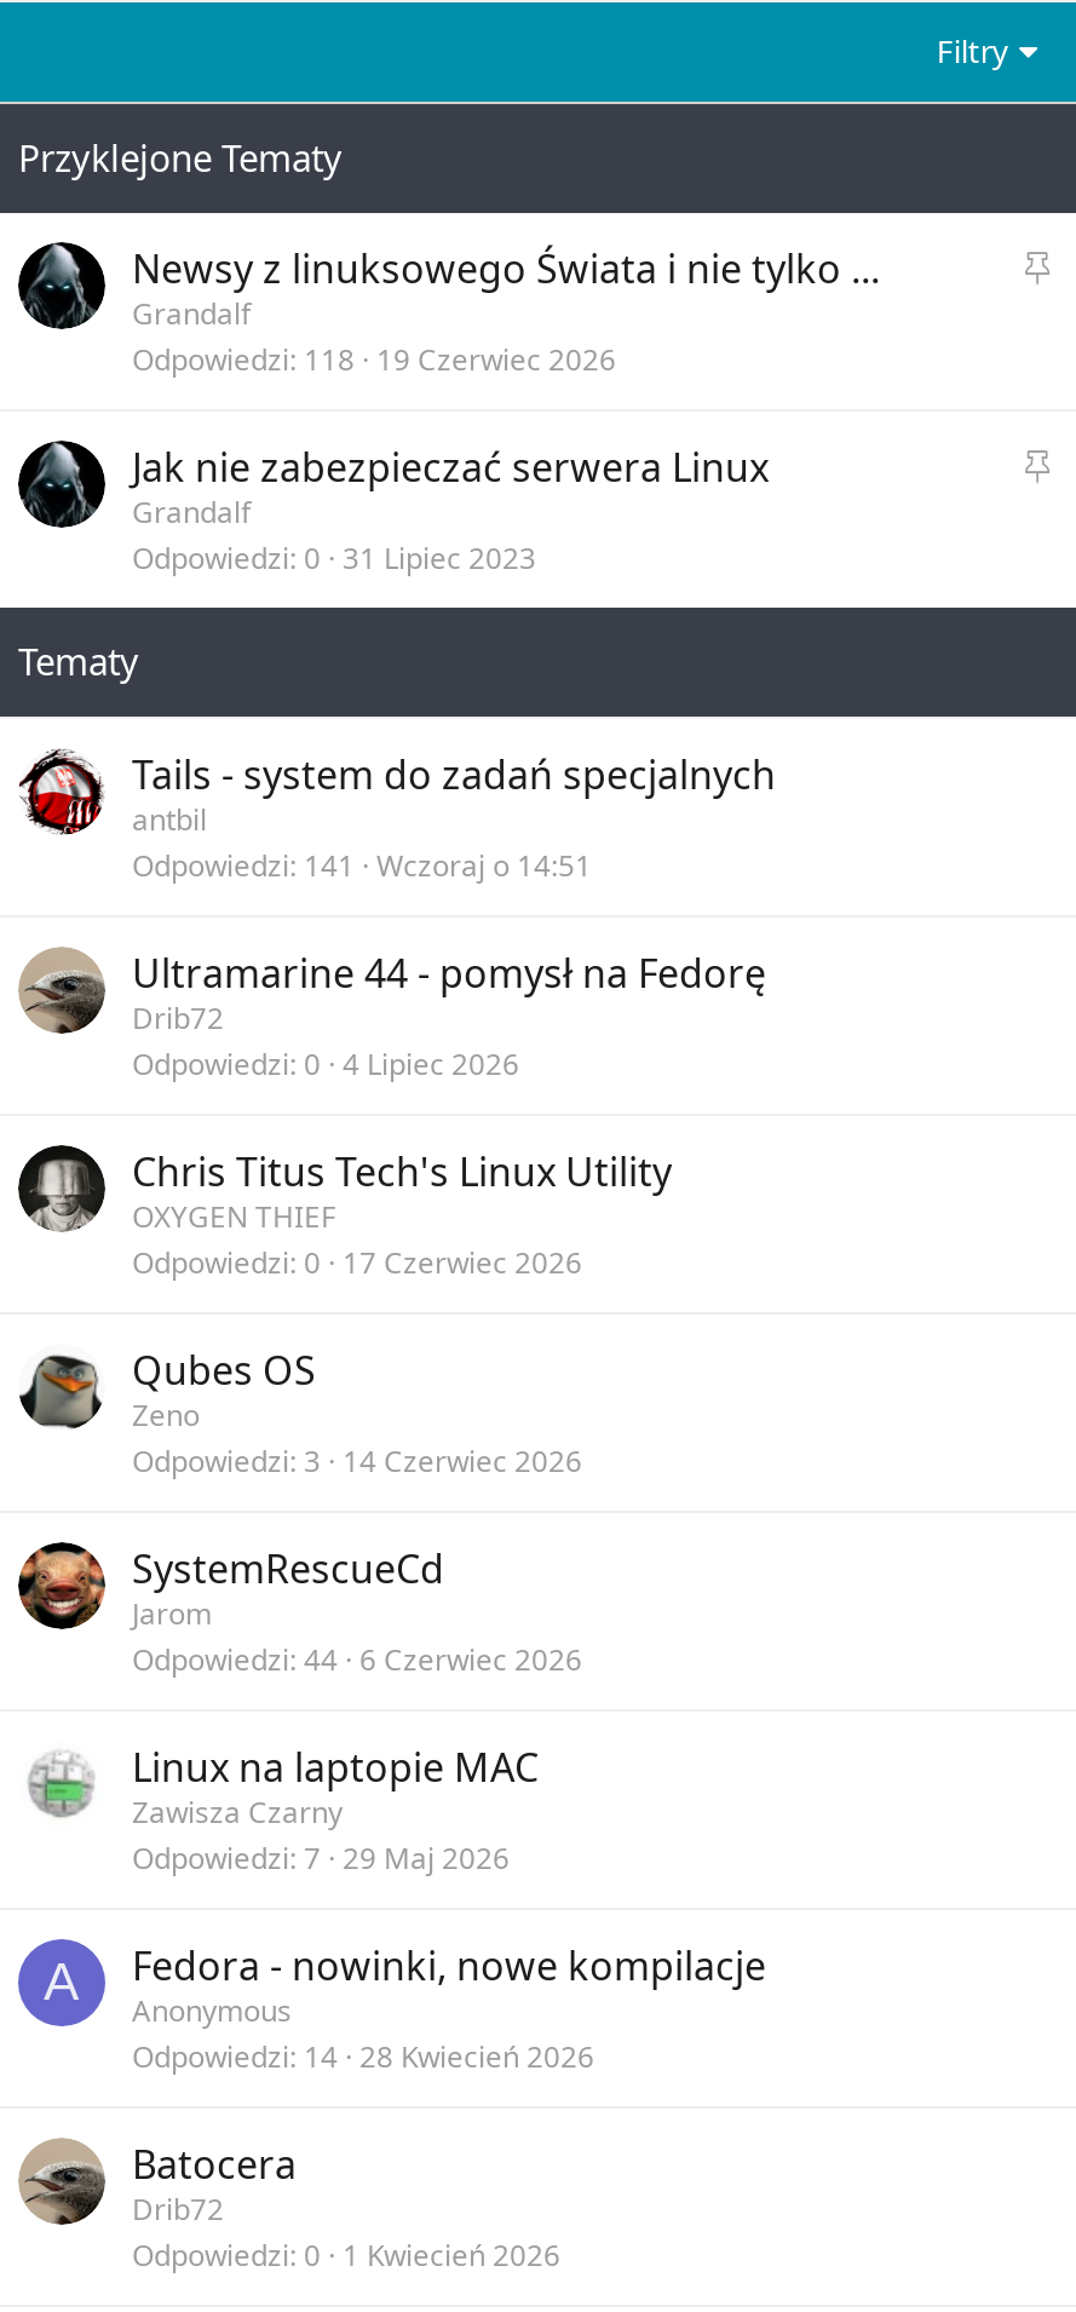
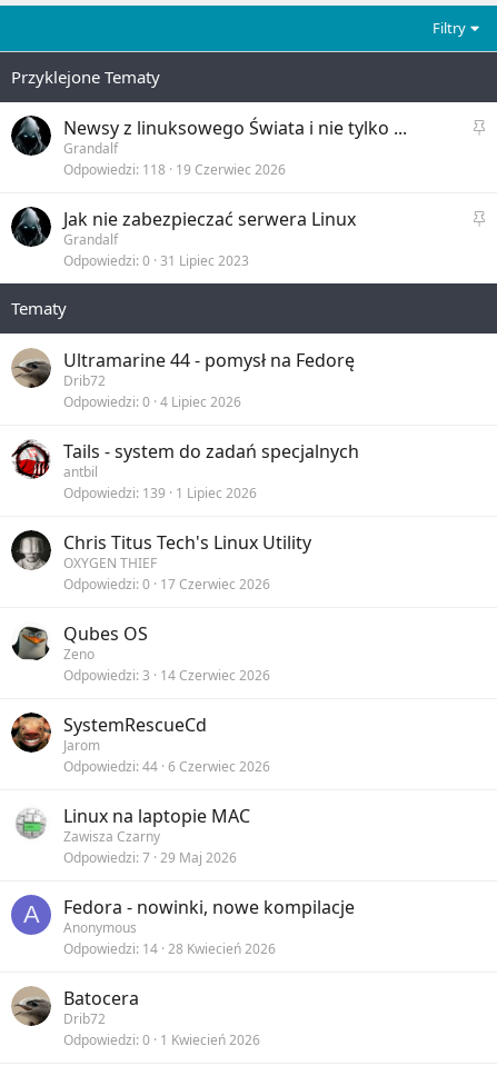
moved down: [image] | Tails - system do zadań specjalnych | antbil

- Odpowiedzi 141 Wczoraj o 14:51

moved up: [image] | Ultramarine 44 - pomysł na Fedorę | Drib72 | Odpowiedzi 0 4 Lipiec 2026

+ Odpowiedzi 139 1 Lipiec 2026
